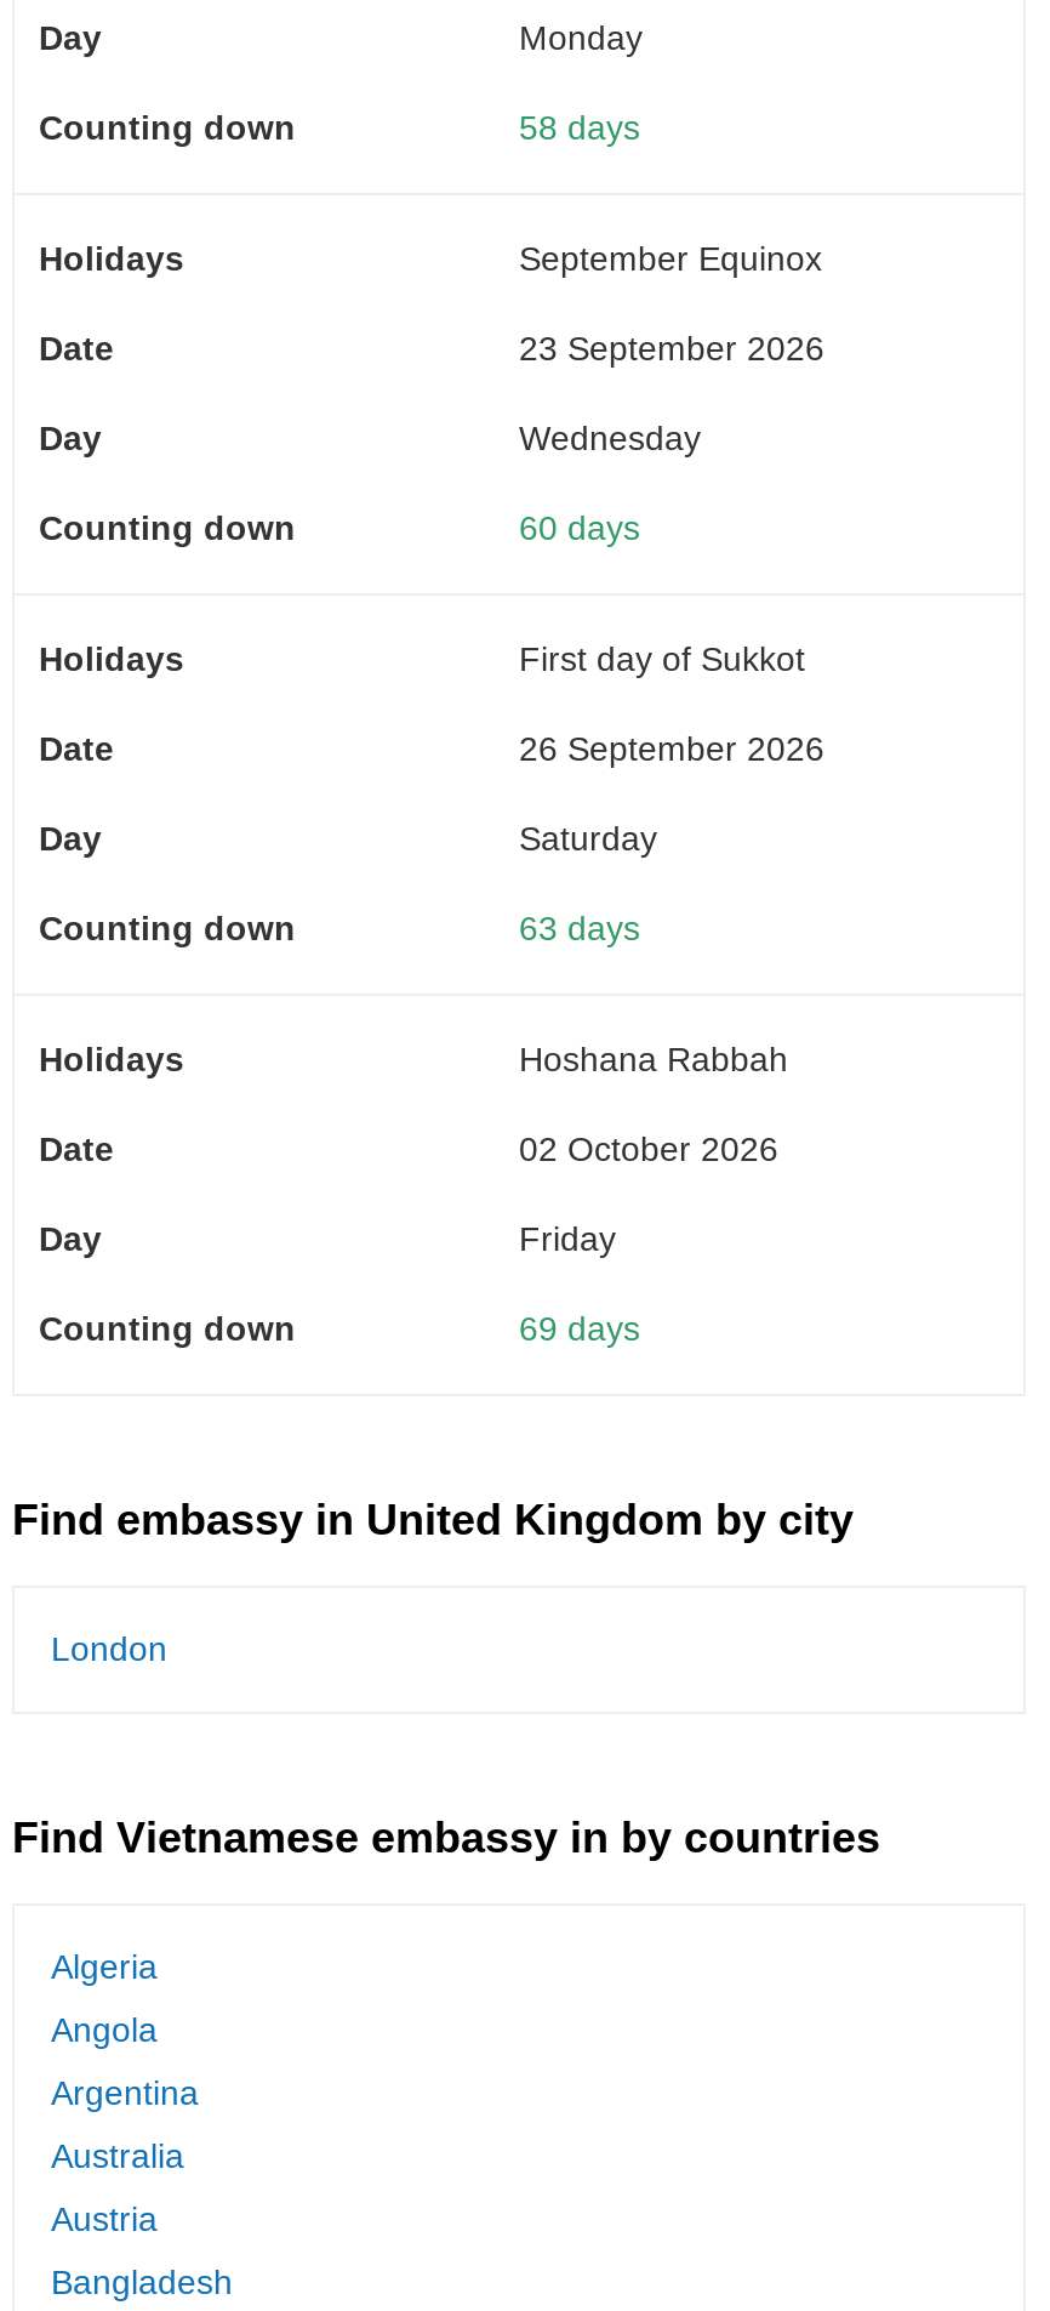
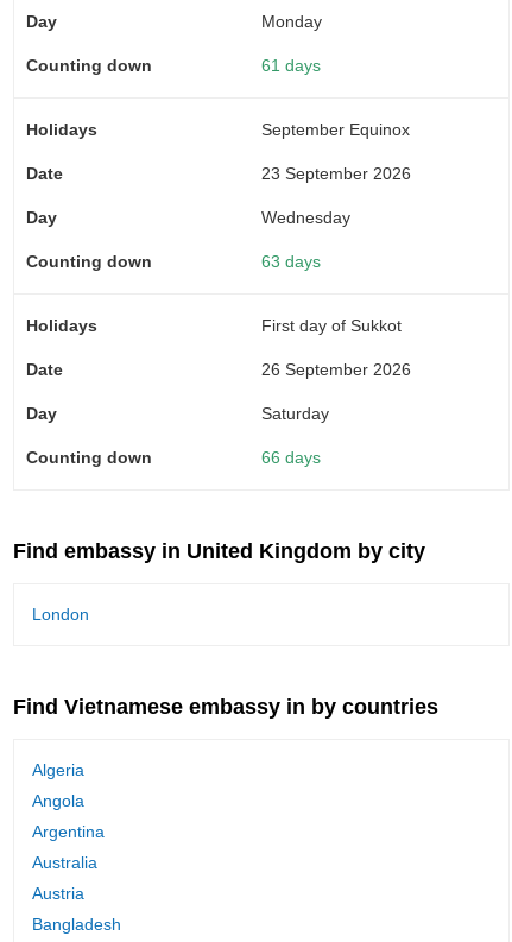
- 58 days
+ 61 days

- 60 days
+ 63 days

- 63 days
- Hoshana Rabbah
- 02 October 2026
- Friday
- 69 days
+ 66 days
